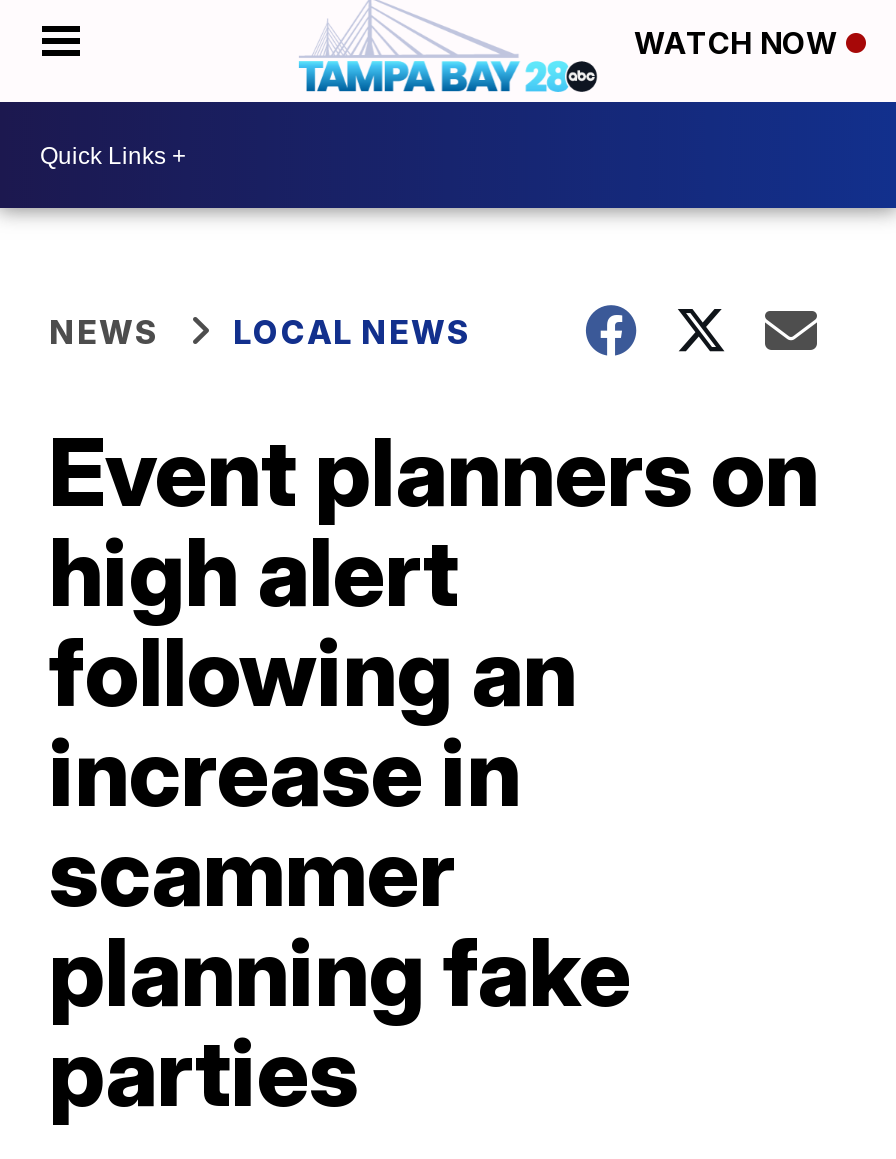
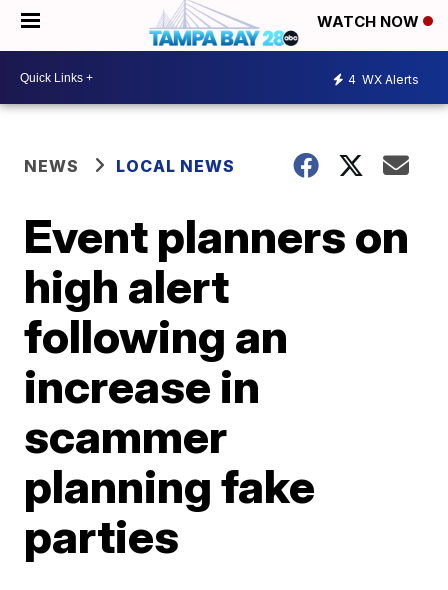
+ 4 WX Alerts
